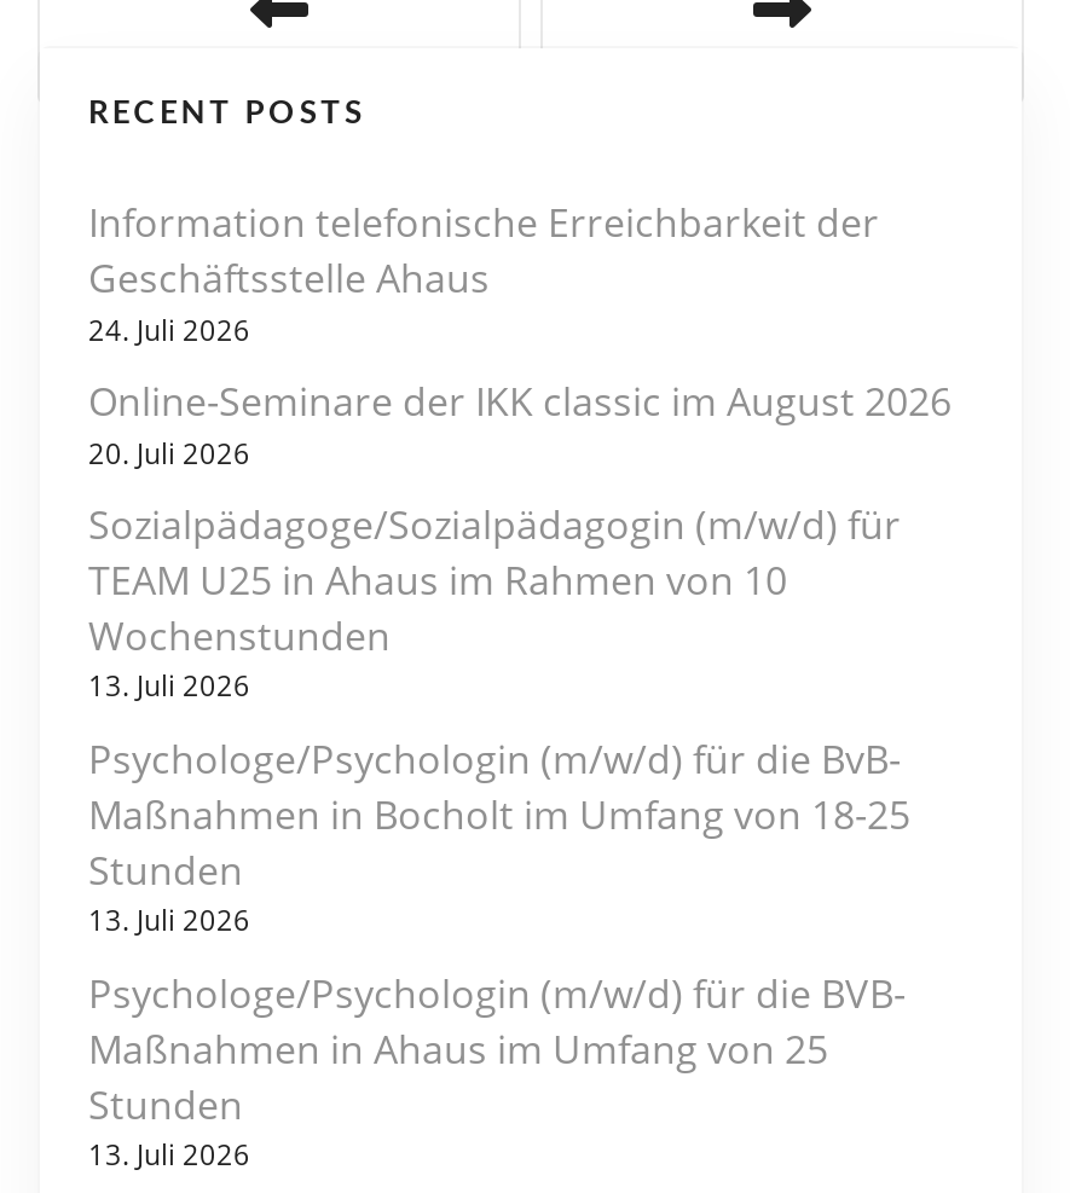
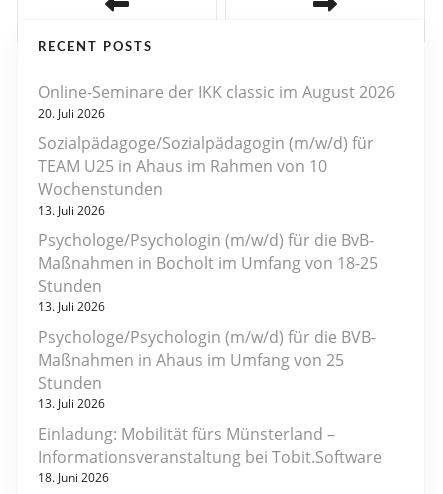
- Information telefonische Erreichbarkeit der
- Geschäftsstelle Ahaus
- 24. Juli 2026

moved up: Online-Seminare der IKK classic im August 2026 | 20. Juli 2026 | Sozialpädagoge/Sozialpädagogin (m/w/d) für | ... | Stunden | 13. Juli 2026

+ Einladung: Mobilität fürs Münsterland –
+ Informationsveranstaltung bei Tobit.Software
+ 18. Juni 2026
